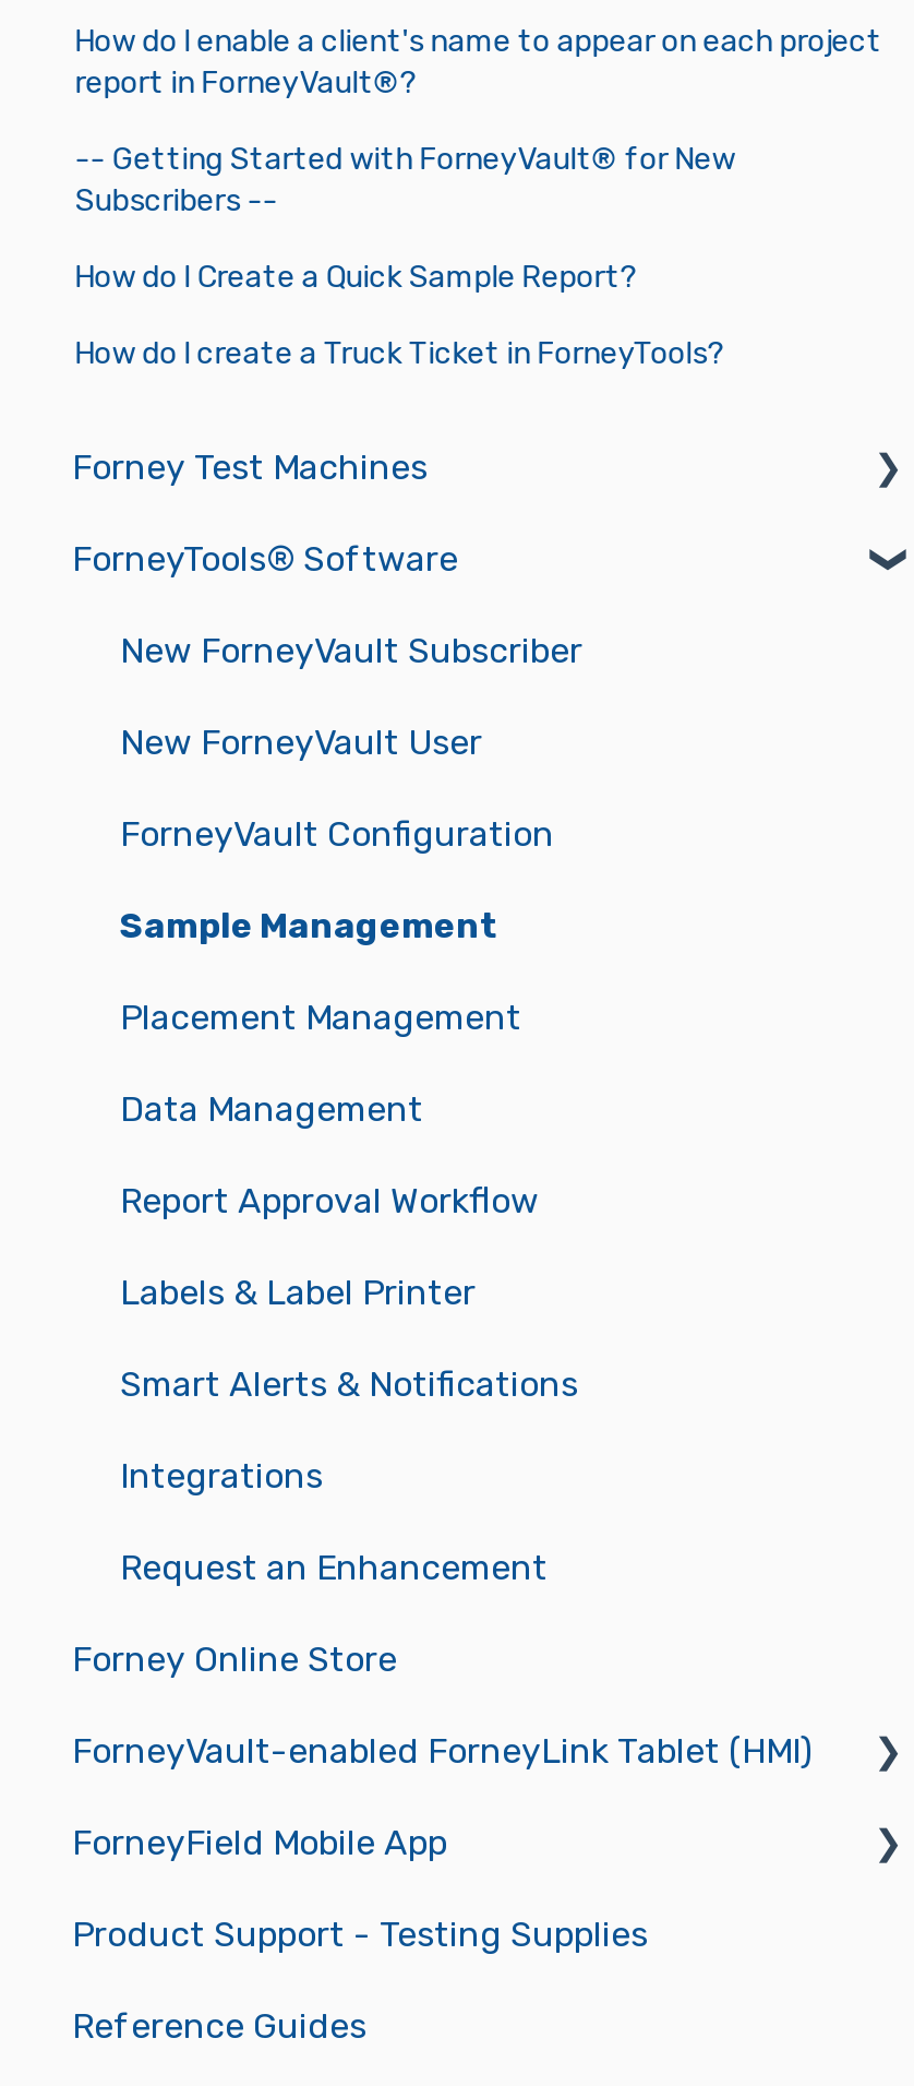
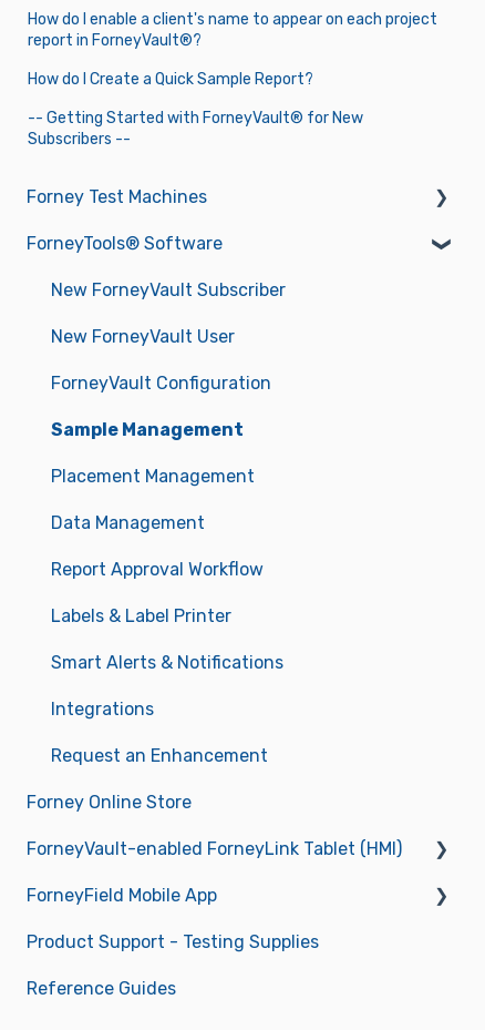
moved down: -- Getting Started with ForneyVault® for New | Subscribers --

moved up: How do I Create a Quick Sample Report?

- How do I create a Truck Ticket in ForneyTools?
